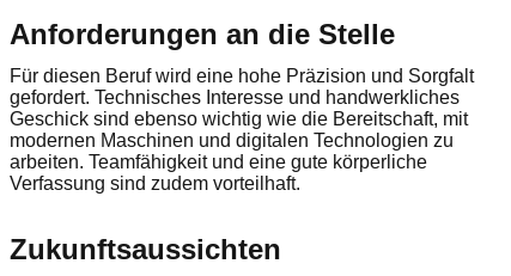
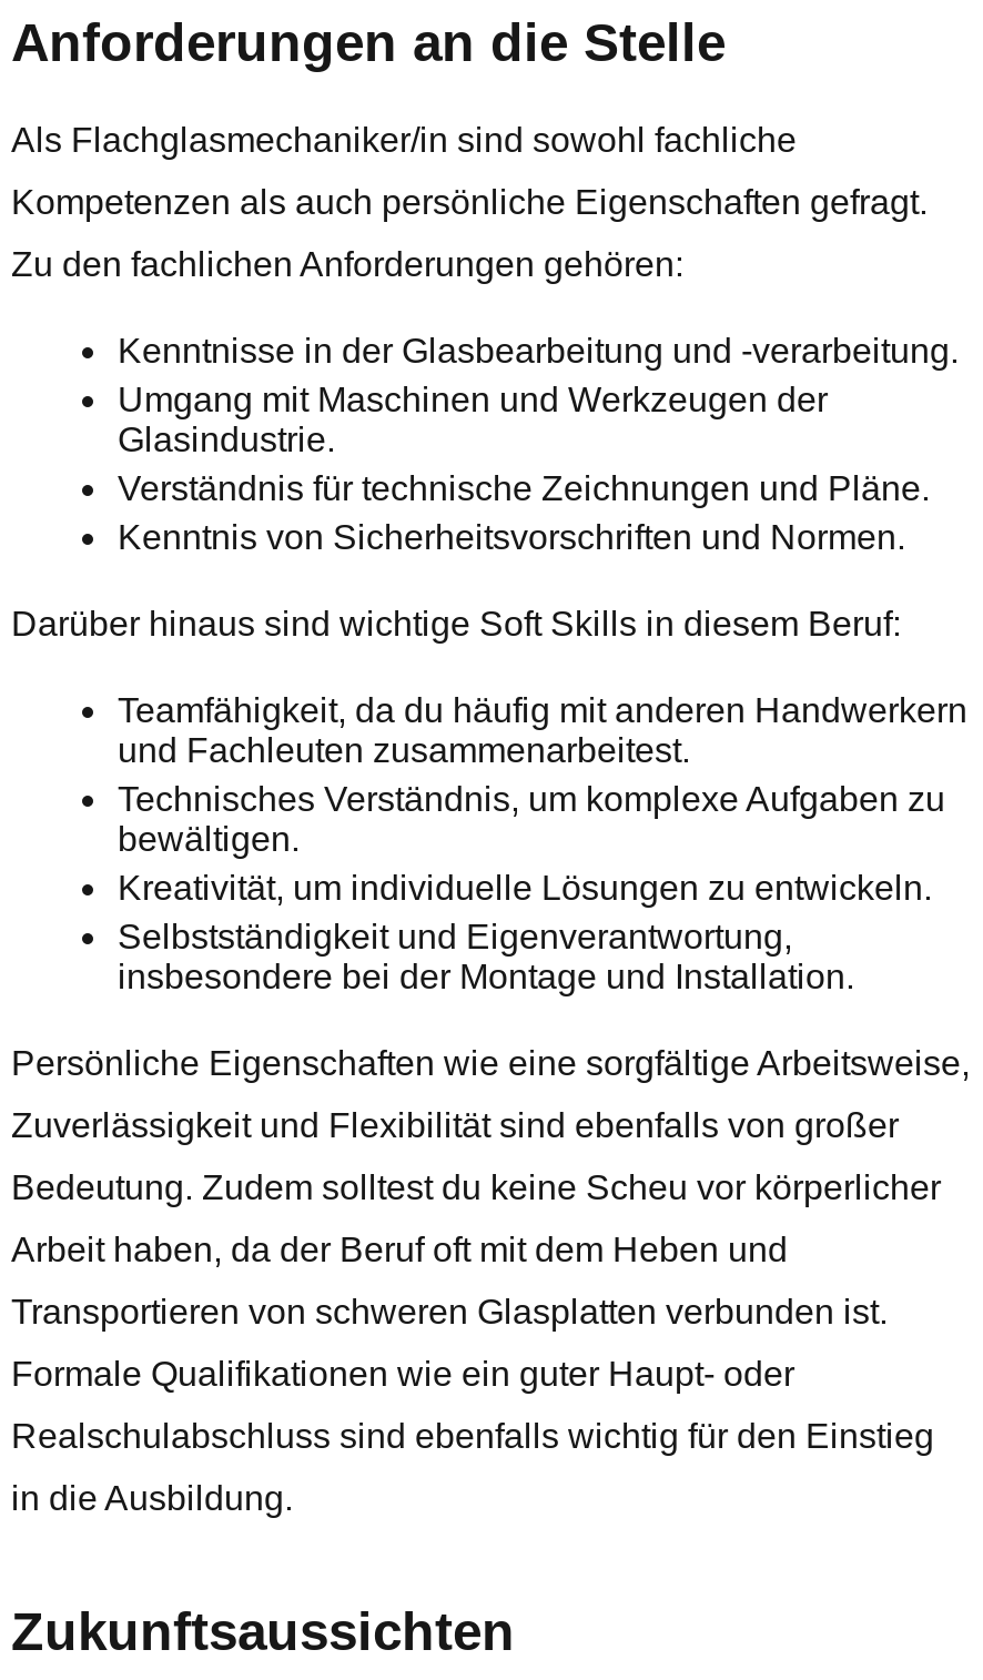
- Für diesen Beruf wird eine hohe Präzision und Sorgfalt
- gefordert. Technisches Interesse und handwerkliches
- Geschick sind ebenso wichtig wie die Bereitschaft, mit
- modernen Maschinen und digitalen Technologien zu
- arbeiten. Teamfähigkeit und eine gute körperliche
- Verfassung sind zudem vorteilhaft.
+ Als Flachglasmechaniker/in sind sowohl fachliche
+ Kompetenzen als auch persönliche Eigenschaften gefragt.
+ Zu den fachlichen Anforderungen gehören:
+ Kenntnisse in der Glasbearbeitung und -verarbeitung.
+ Umgang mit Maschinen und Werkzeugen der
+ Glasindustrie.
+ Verständnis für technische Zeichnungen und Pläne.
+ Kenntnis von Sicherheitsvorschriften und Normen.
+ Darüber hinaus sind wichtige Soft Skills in diesem Beruf:
+ Teamfähigkeit, da du häufig mit anderen Handwerkern
+ und Fachleuten zusammenarbeitest.
+ Technisches Verständnis, um komplexe Aufgaben zu
+ bewältigen.
+ Kreativität, um individuelle Lösungen zu entwickeln.
+ Selbstständigkeit und Eigenverantwortung,
+ insbesondere bei der Montage und Installation.
+ Persönliche Eigenschaften wie eine sorgfältige Arbeitsweise,
+ Zuverlässigkeit und Flexibilität sind ebenfalls von großer
+ Bedeutung. Zudem solltest du keine Scheu vor körperlicher
+ Arbeit haben, da der Beruf oft mit dem Heben und
+ Transportieren von schweren Glasplatten verbunden ist.
+ Formale Qualifikationen wie ein guter Haupt- oder
+ Realschulabschluss sind ebenfalls wichtig für den Einstieg
+ in die Ausbildung.
